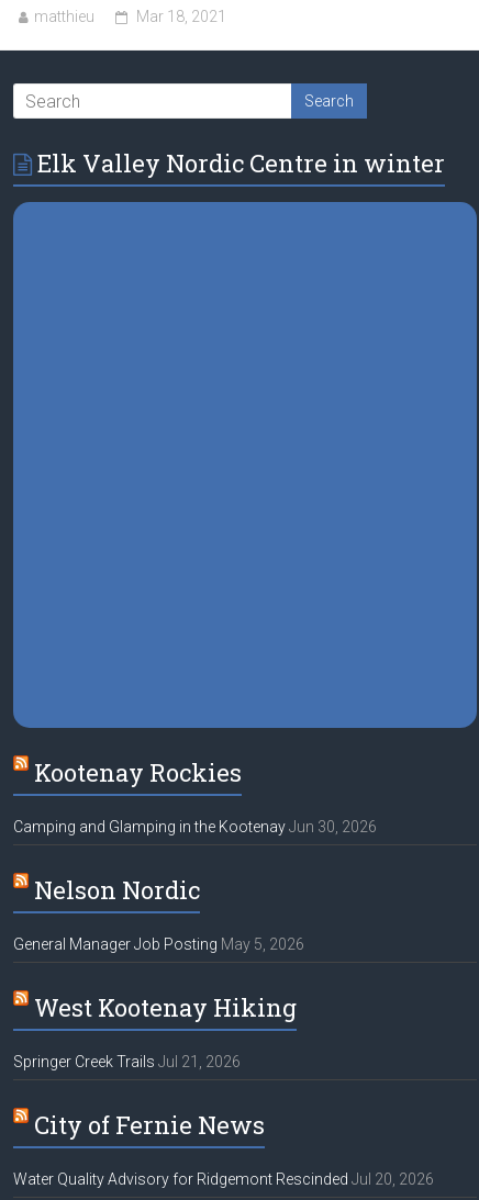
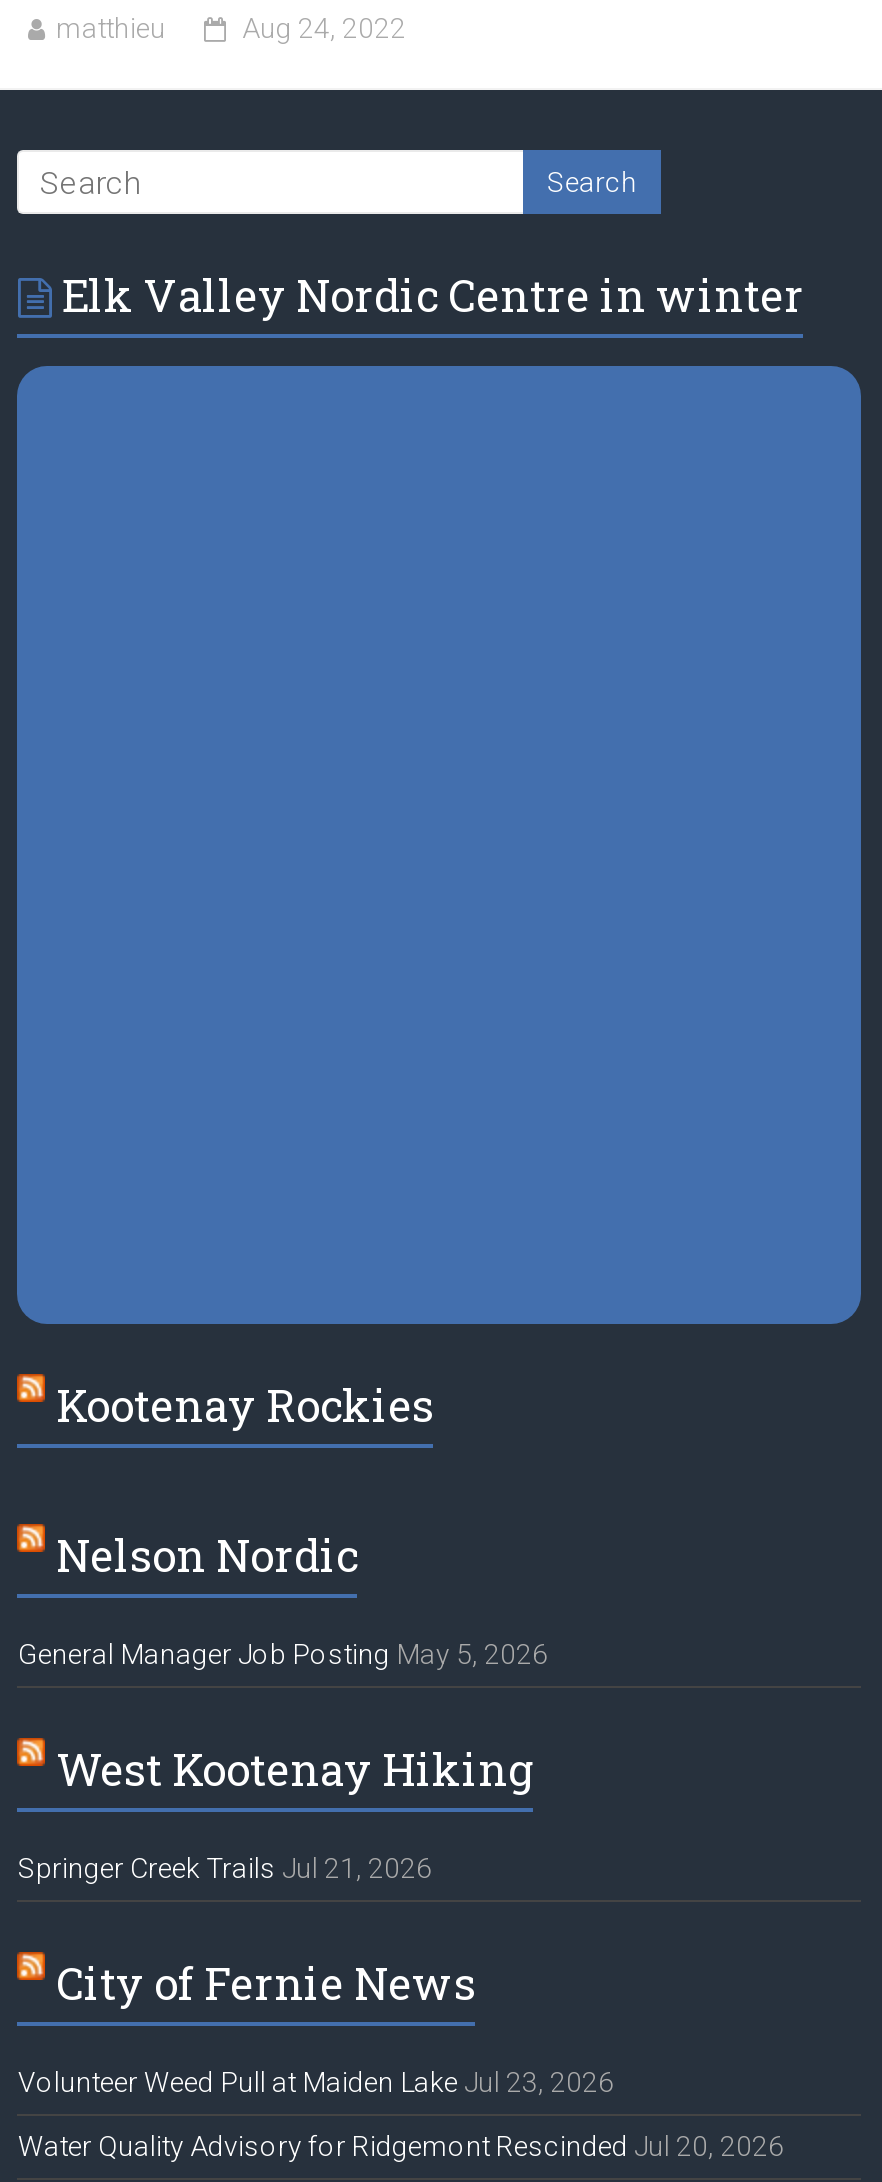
- Mar 18, 2021
+ Aug 24, 2022

- Camping and Glamping in the Kootenay Jun 30, 2026

moved up: Nelson Nordic | General Manager Job Posting May 5, 2026 | West Kootenay Hiking | Springer Creek Trails Jul 21, 2026 | City of Fernie News

+ Volunteer Weed Pull at Maiden Lake Jul 23, 2026
